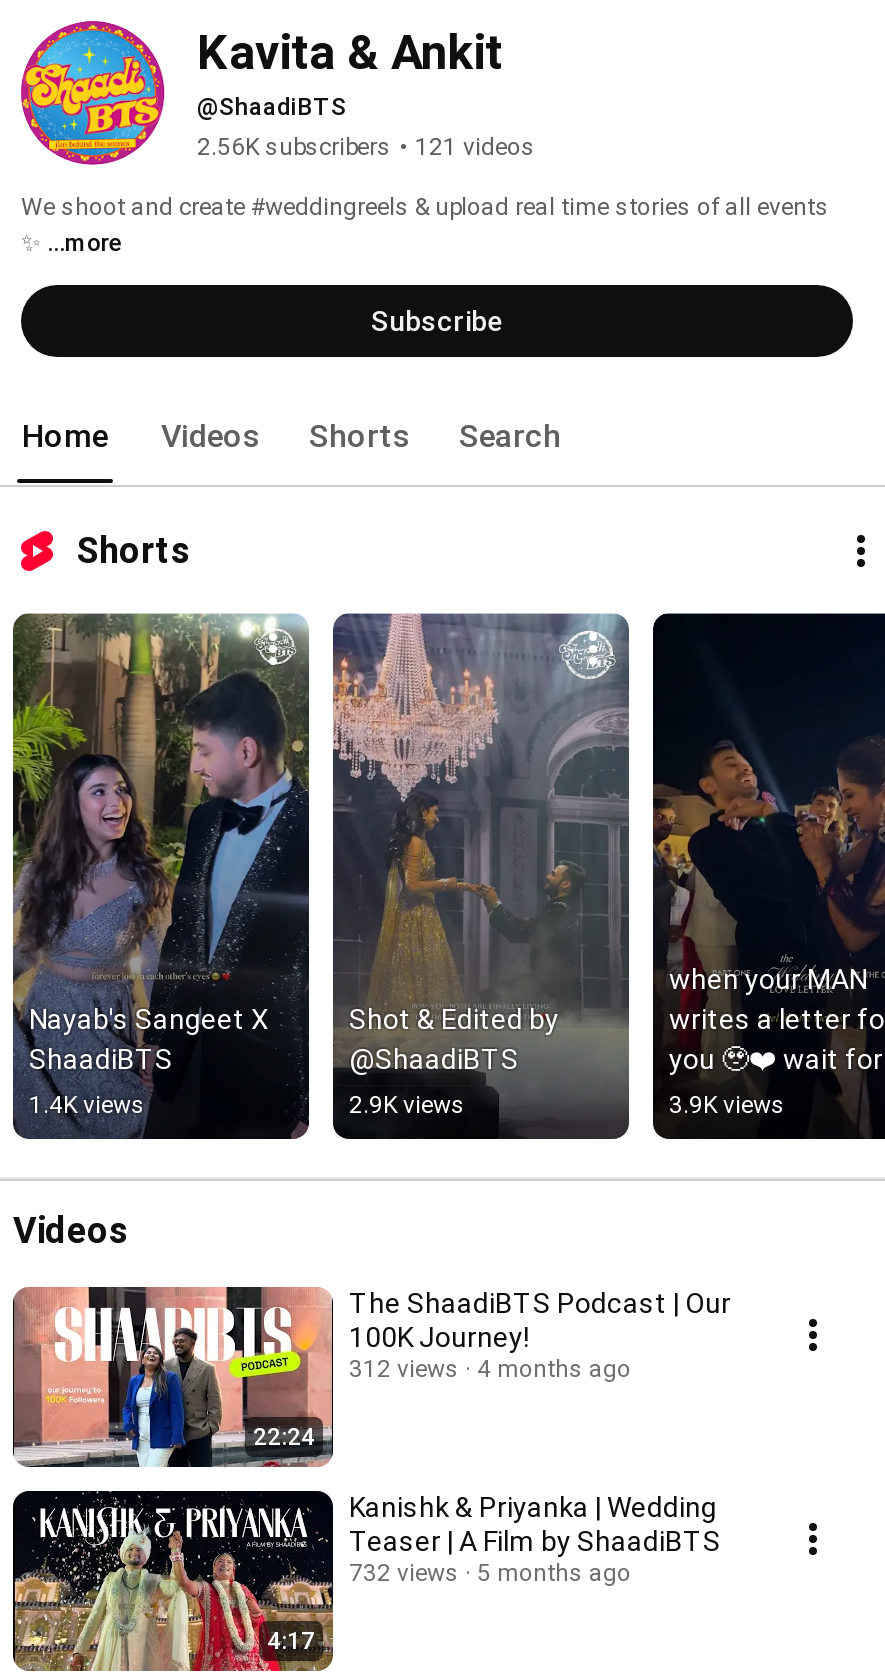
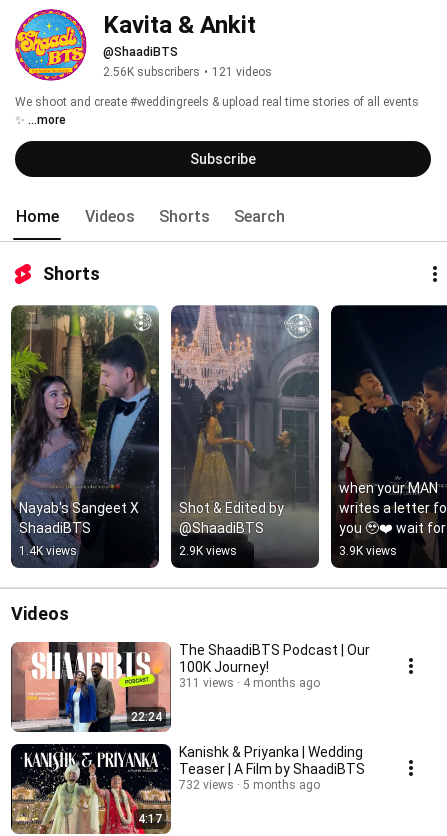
- 312 views 4 months ago
+ 311 views 4 months ago
